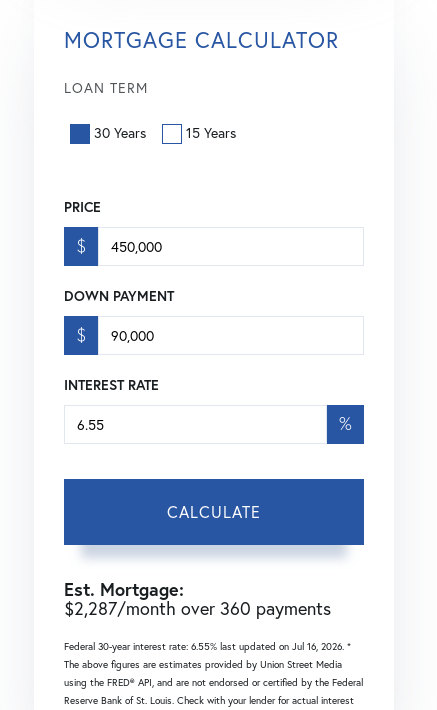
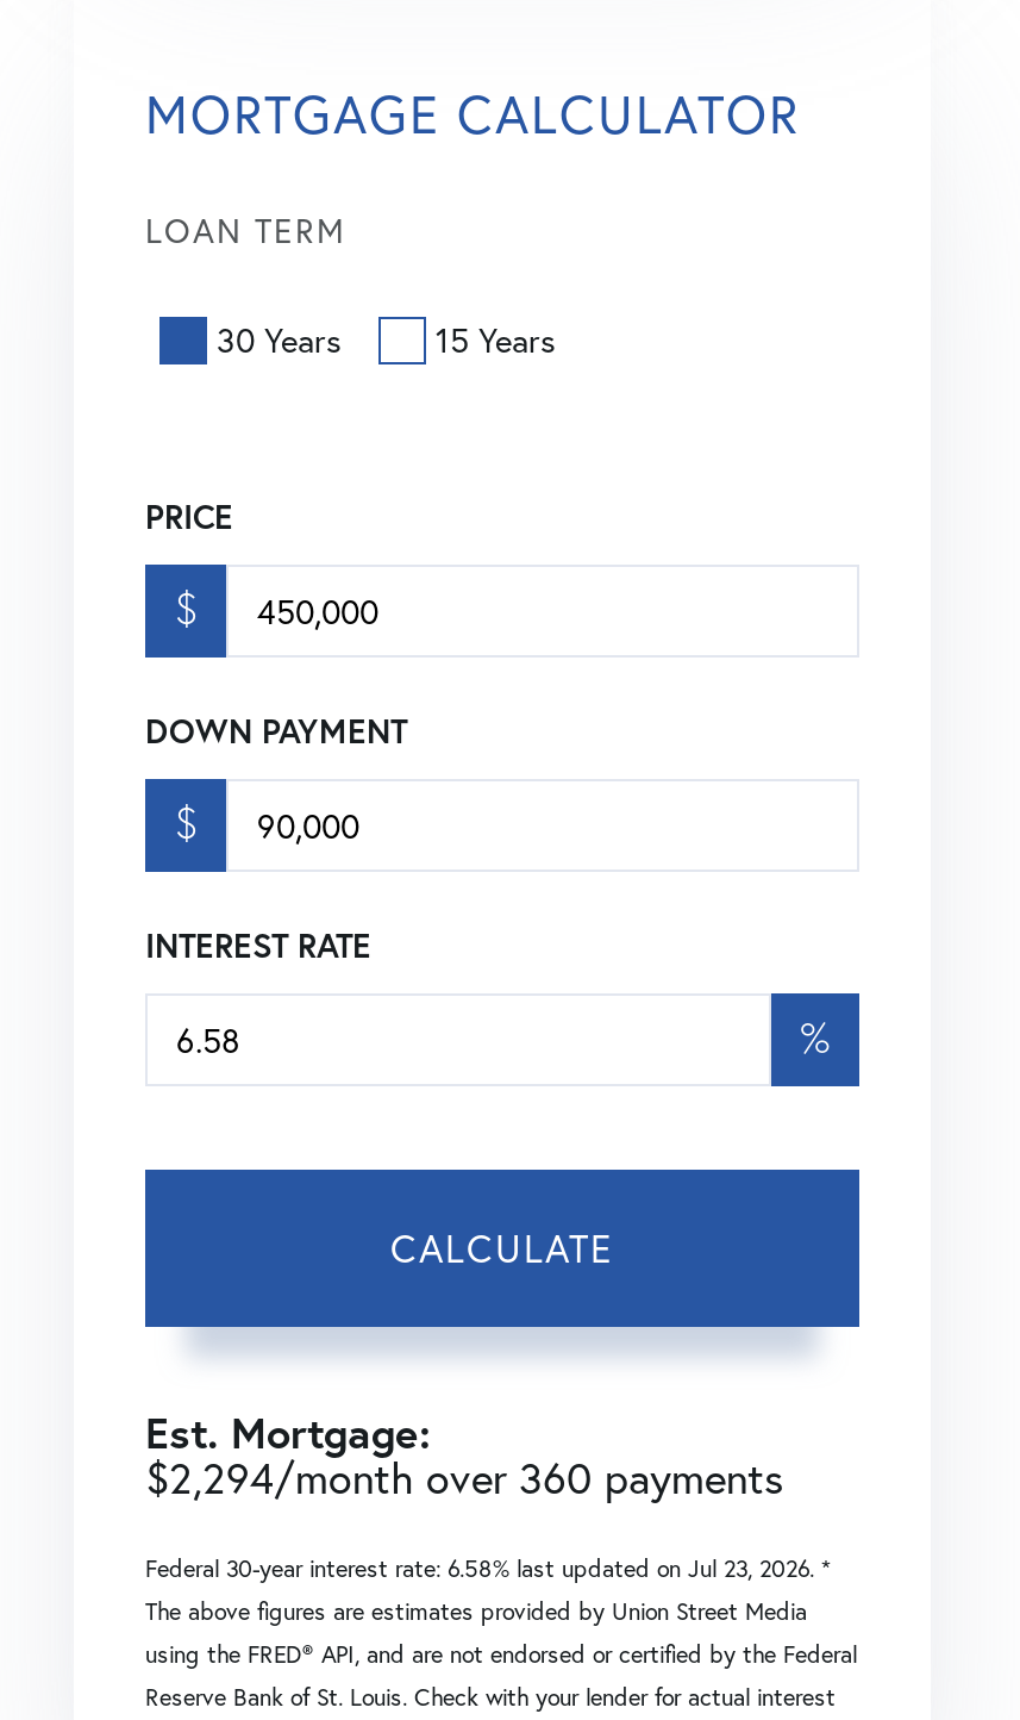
- $2,287/month over 360 payments
+ $2,294/month over 360 payments

- Federal 30-year interest rate: 6.55% last updated on Jul 16, 2026. *
+ Federal 30-year interest rate: 6.58% last updated on Jul 23, 2026. *
